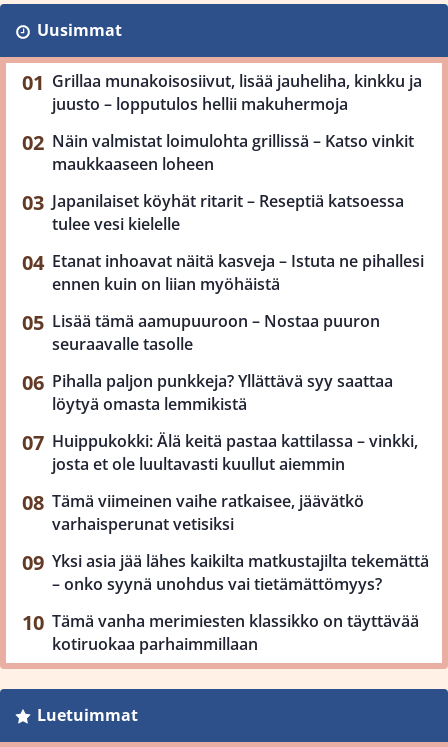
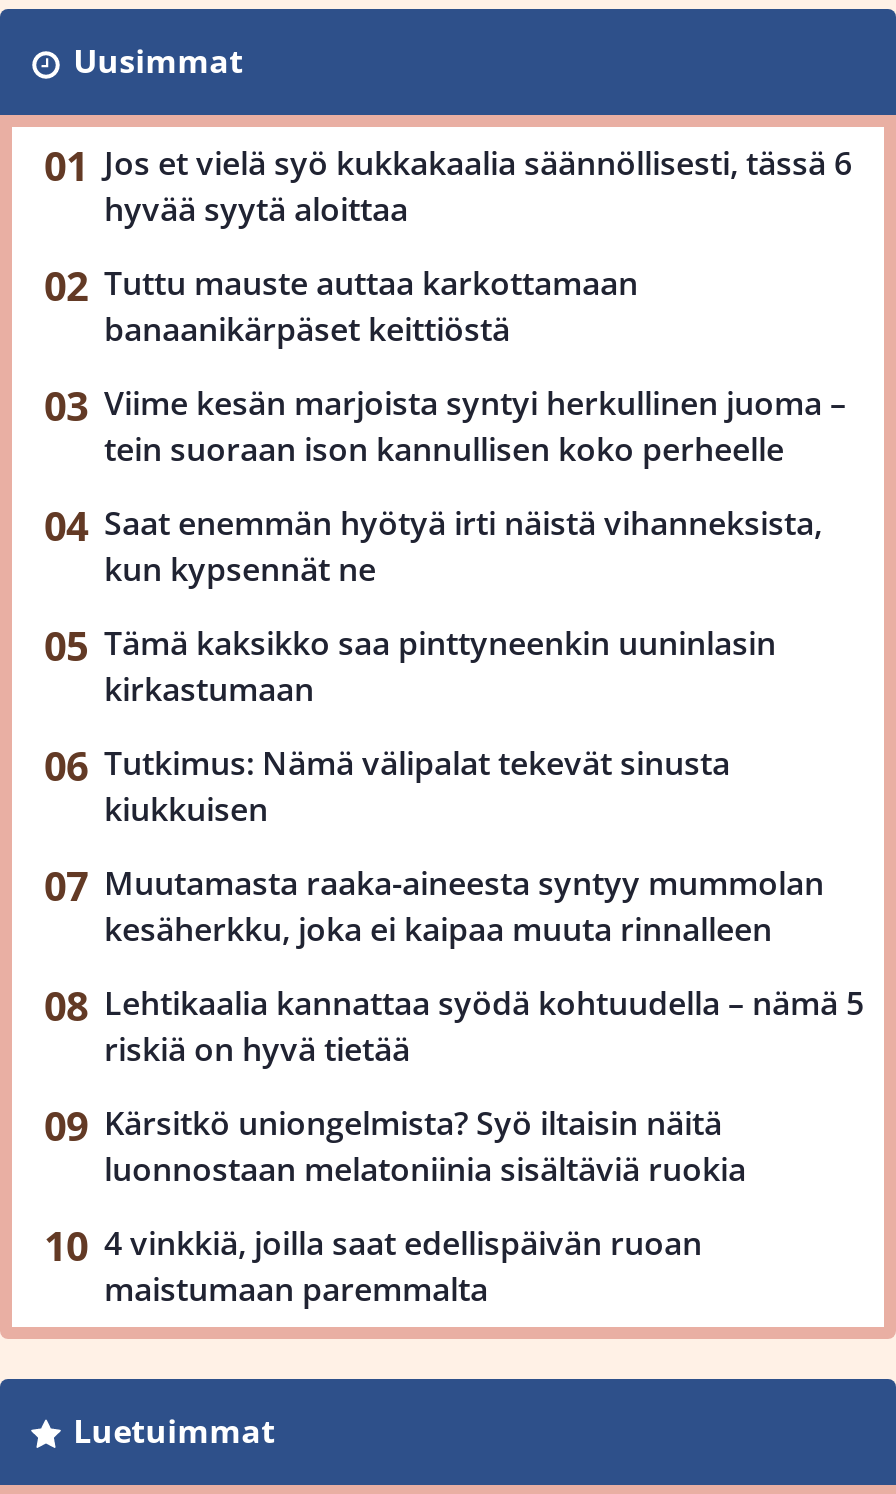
- Grillaa munakoisosiivut, lisää jauheliha, kinkku ja
- juusto – lopputulos hellii makuhermoja
+ Jos et vielä syö kukkakaalia säännöllisesti, tässä 6
+ hyvää syytä aloittaa

- Näin valmistat loimulohta grillissä – Katso vinkit
- maukkaaseen loheen
+ Tuttu mauste auttaa karkottamaan
+ banaanikärpäset keittiöstä

- Japanilaiset köyhät ritarit – Reseptiä katsoessa
- tulee vesi kielelle
+ Viime kesän marjoista syntyi herkullinen juoma –
+ tein suoraan ison kannullisen koko perheelle

- Etanat inhoavat näitä kasveja – Istuta ne pihallesi
- ennen kuin on liian myöhäistä
+ Saat enemmän hyötyä irti näistä vihanneksista,
+ kun kypsennät ne

- Lisää tämä aamupuuroon – Nostaa puuron
- seuraavalle tasolle
+ Tämä kaksikko saa pinttyneenkin uuninlasin
+ kirkastumaan

- Pihalla paljon punkkeja? Yllättävä syy saattaa
- löytyä omasta lemmikistä
+ Tutkimus: Nämä välipalat tekevät sinusta
+ kiukkuisen

- Huippukokki: Älä keitä pastaa kattilassa – vinkki,
- josta et ole luultavasti kuullut aiemmin
+ Muutamasta raaka-aineesta syntyy mummolan
+ kesäherkku, joka ei kaipaa muuta rinnalleen

- Tämä viimeinen vaihe ratkaisee, jäävätkö
- varhaisperunat vetisiksi
+ Lehtikaalia kannattaa syödä kohtuudella – nämä 5
+ riskiä on hyvä tietää

- Yksi asia jää lähes kaikilta matkustajilta tekemättä
- – onko syynä unohdus vai tietämättömyys?
+ Kärsitkö uniongelmista? Syö iltaisin näitä
+ luonnostaan melatoniinia sisältäviä ruokia

- Tämä vanha merimiesten klassikko on täyttävää
- kotiruokaa parhaimmillaan
+ 4 vinkkiä, joilla saat edellispäivän ruoan
+ maistumaan paremmalta
